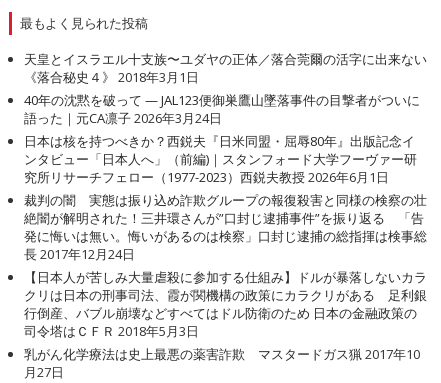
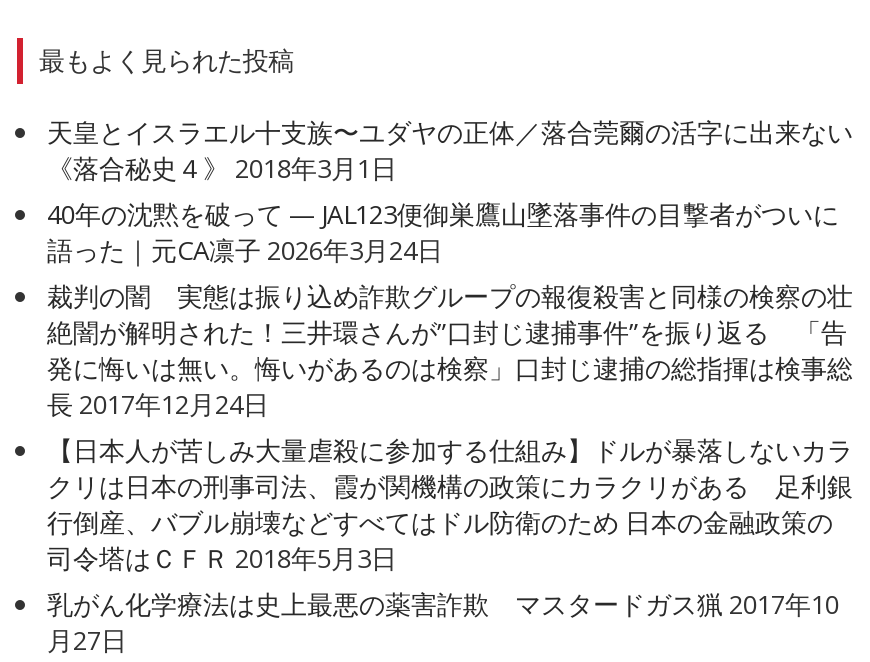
- 日本は核を持つべきか？西鋭夫『日米同盟・屈辱80年』出版記念イ
- ンタビュー「日本人へ」（前編)｜スタンフォード大学フーヴァー研
- 究所リサーチフェロー（1977-2023）西鋭夫教授 2026年6月1日
